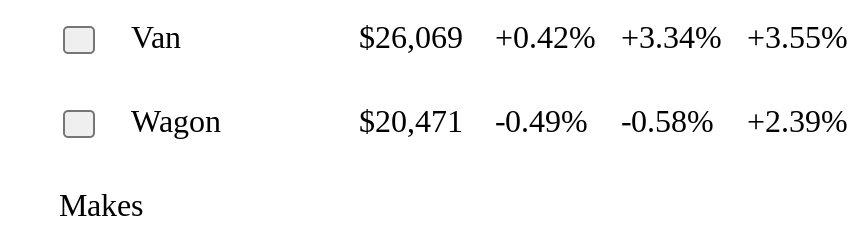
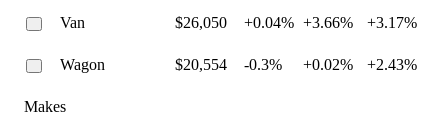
- $26,069
- +0.42%
- +3.34%
- +3.55%
+ $26,050
+ +0.04% +3.66%
+ +3.17%

- $20,471
+ $20,554

- -0.49%
+ -0.3%

- -0.58%
+ +0.02%

- +2.39%
+ +2.43%
